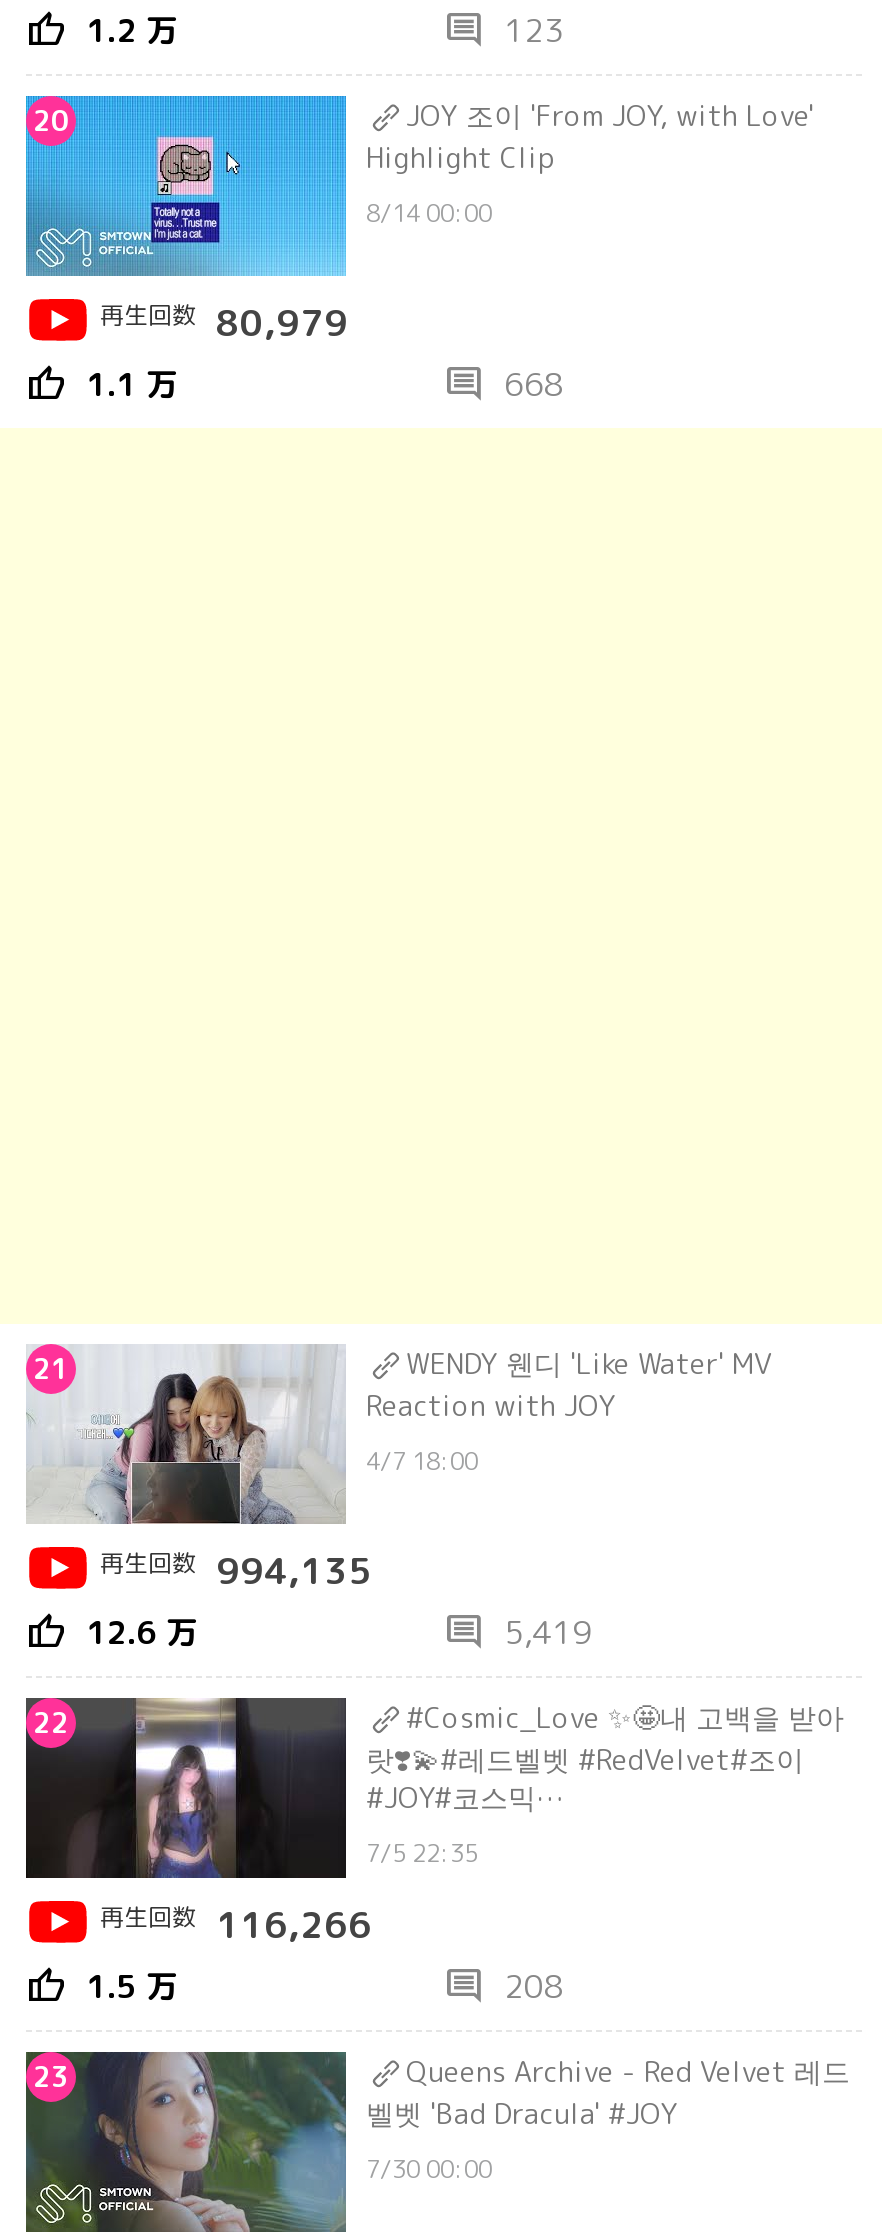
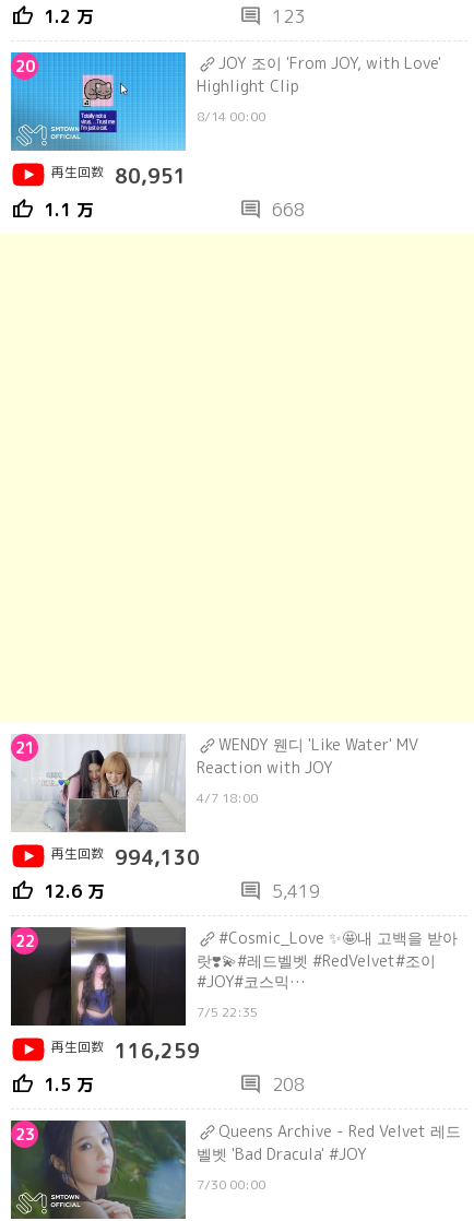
- 再生回数 80,979
+ 再生回数 80,951

- 再生回数 994,135
+ 再生回数 994,130

- 再生回数 116,266
+ 再生回数 116,259
